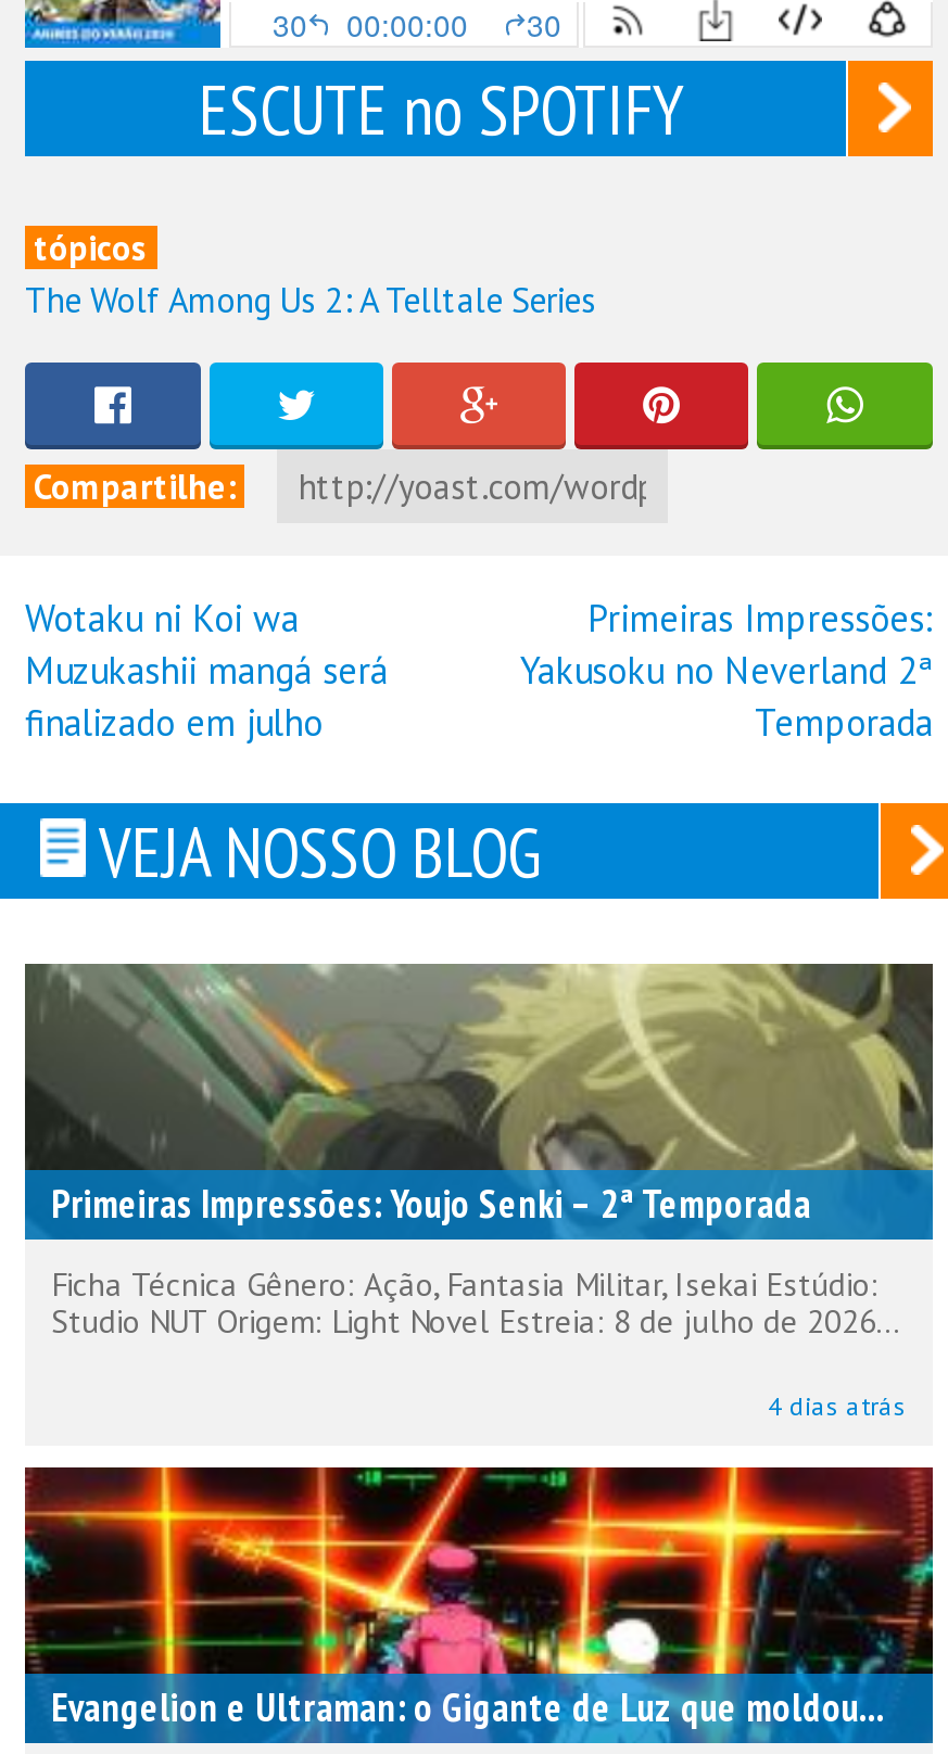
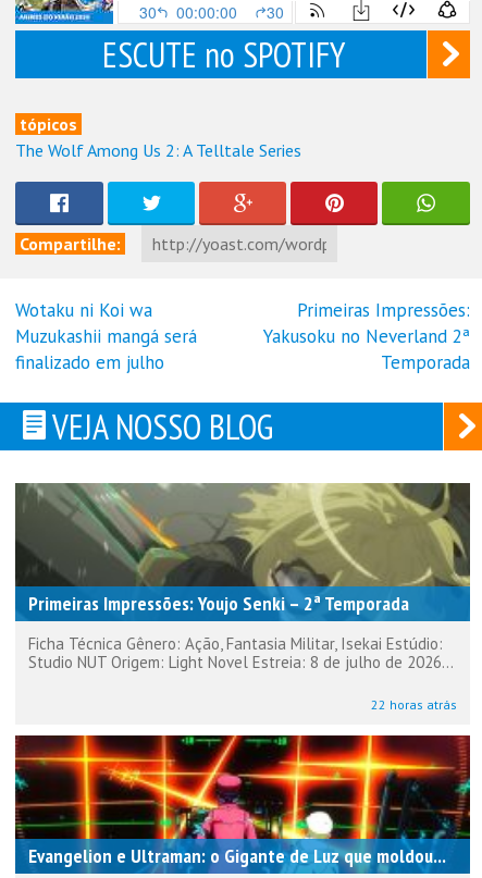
- 4 dias atrás
+ 22 horas atrás
